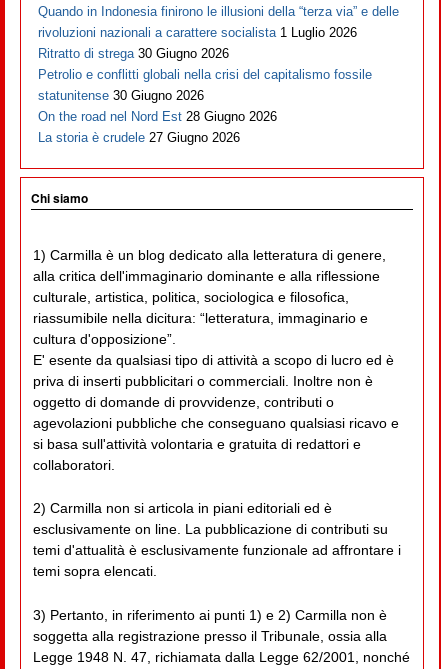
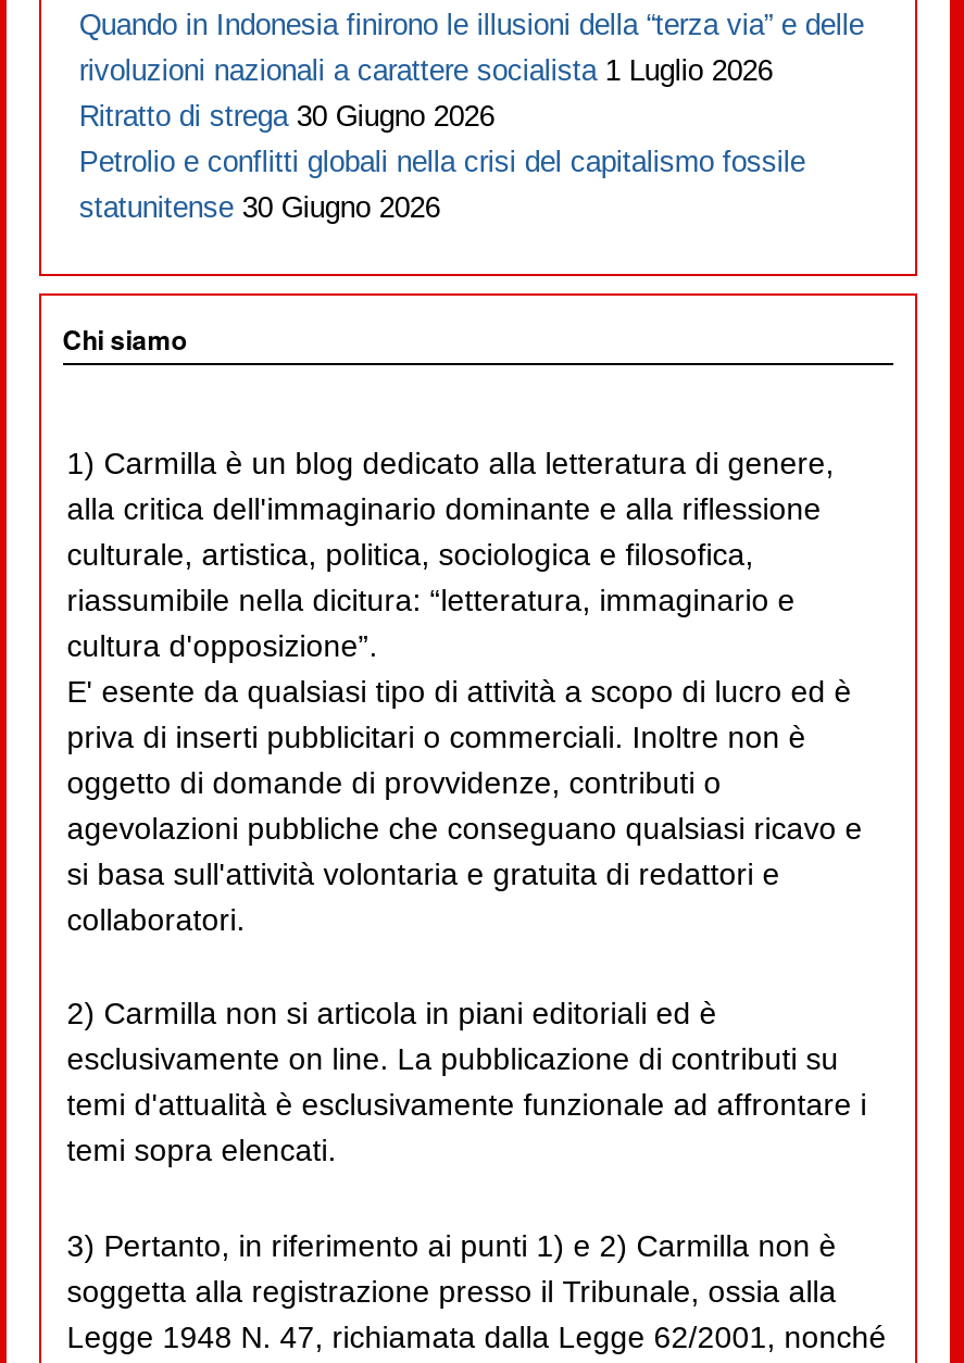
- On the road nel Nord Est 28 Giugno 2026
- La storia è crudele 27 Giugno 2026
